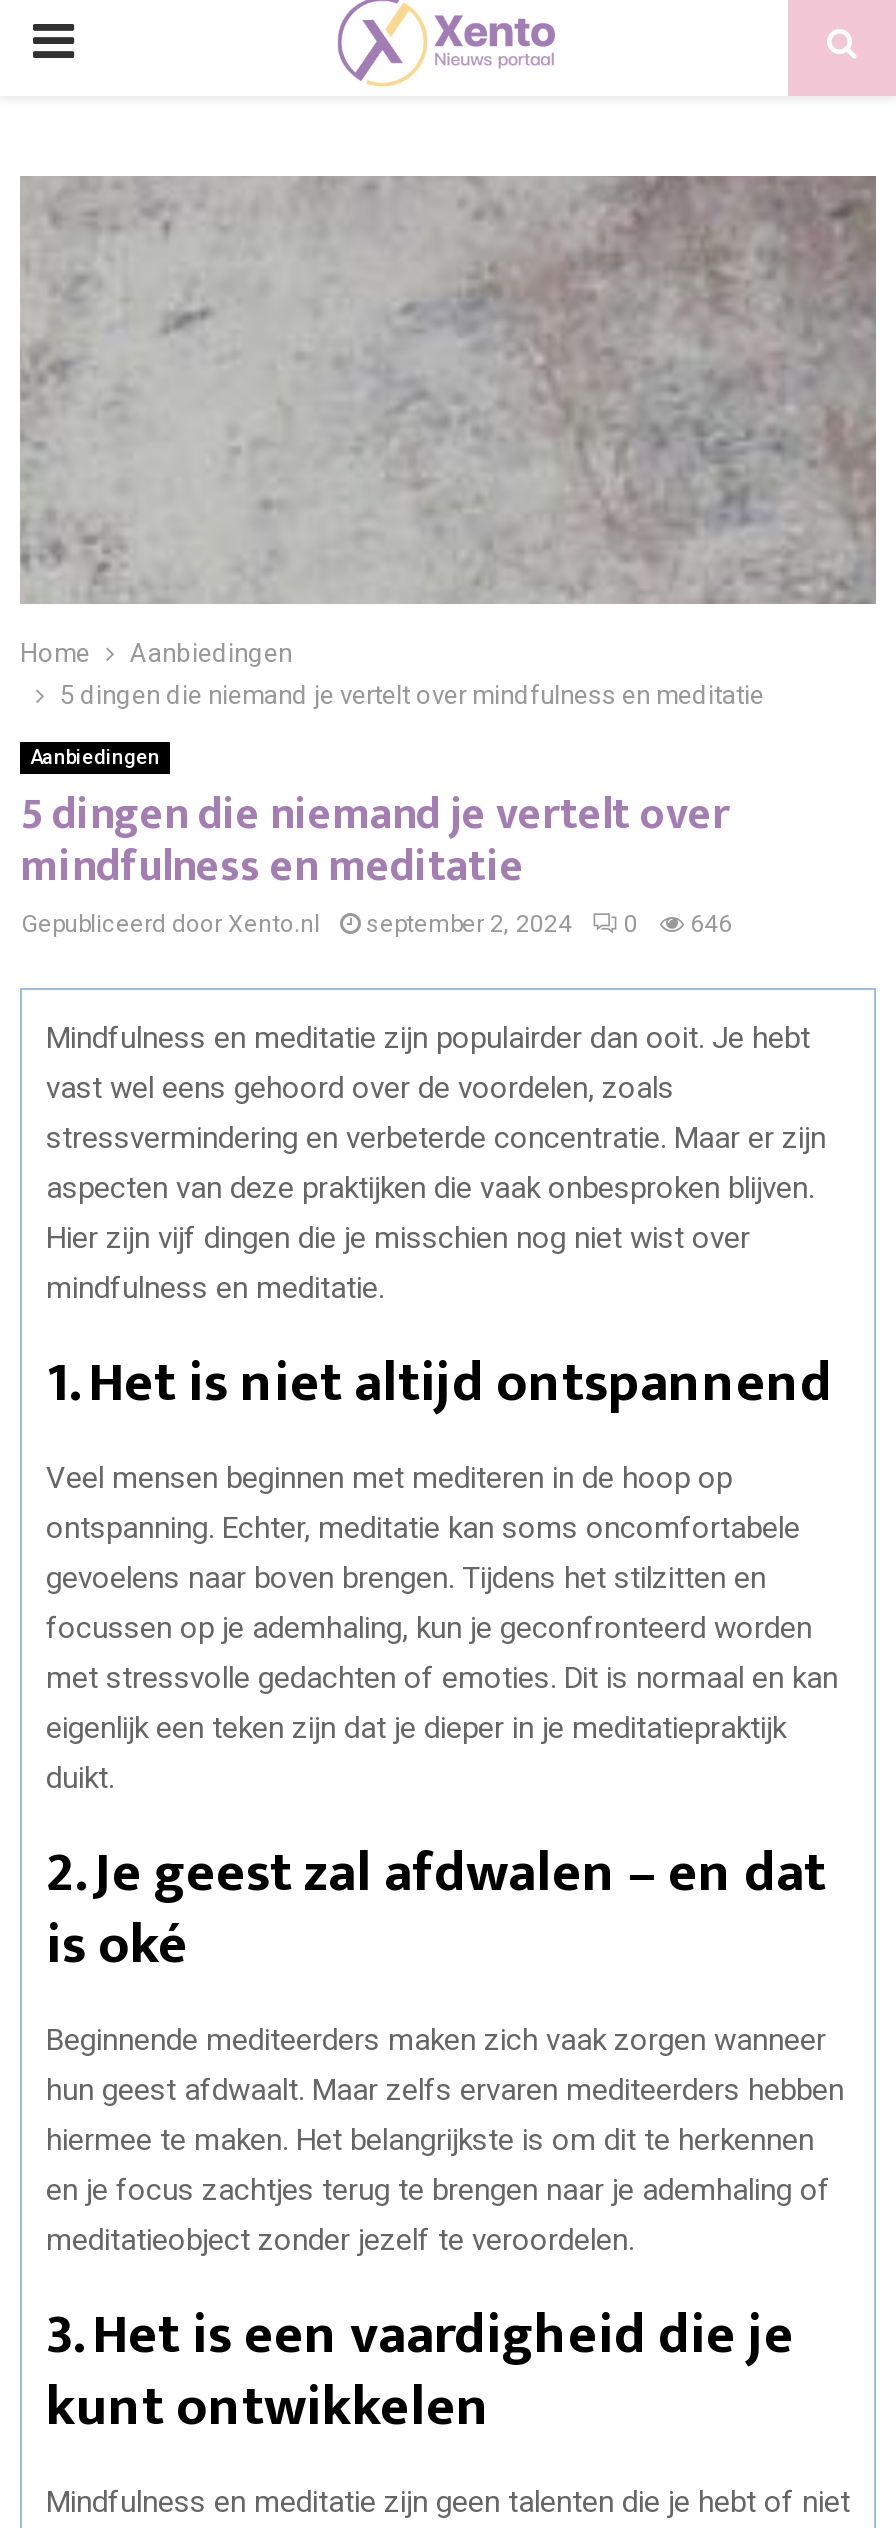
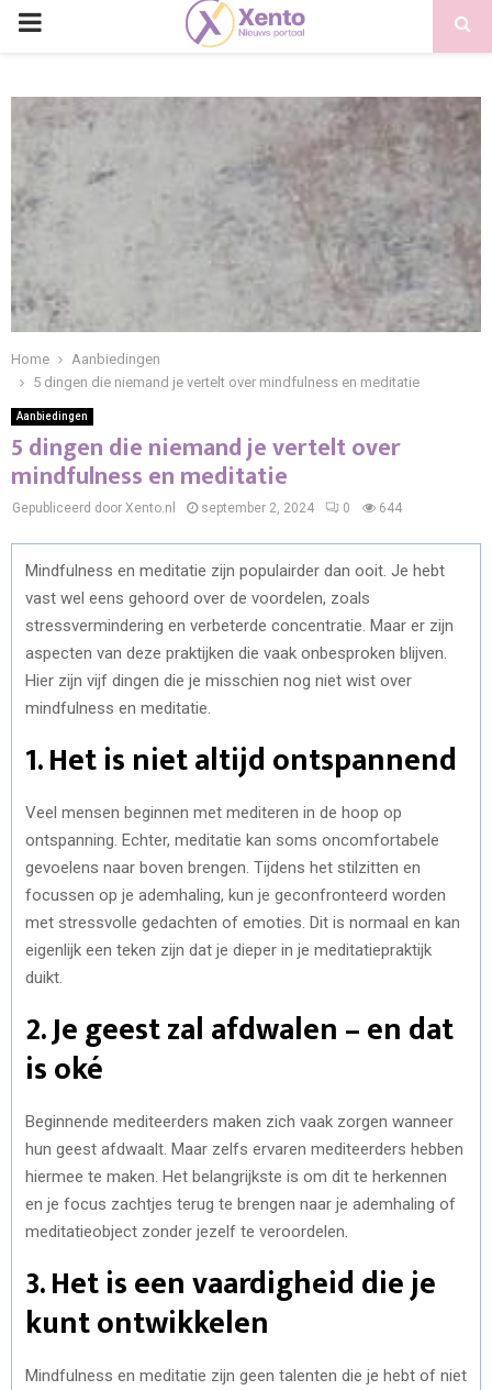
- Gepubliceerd door Xento.nl september 2, 2024 0 646
+ Gepubliceerd door Xento.nl september 2, 2024 0 644
